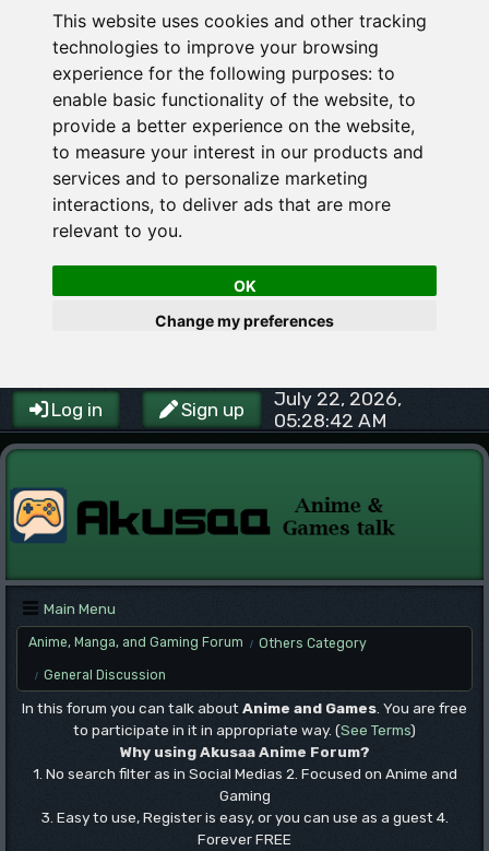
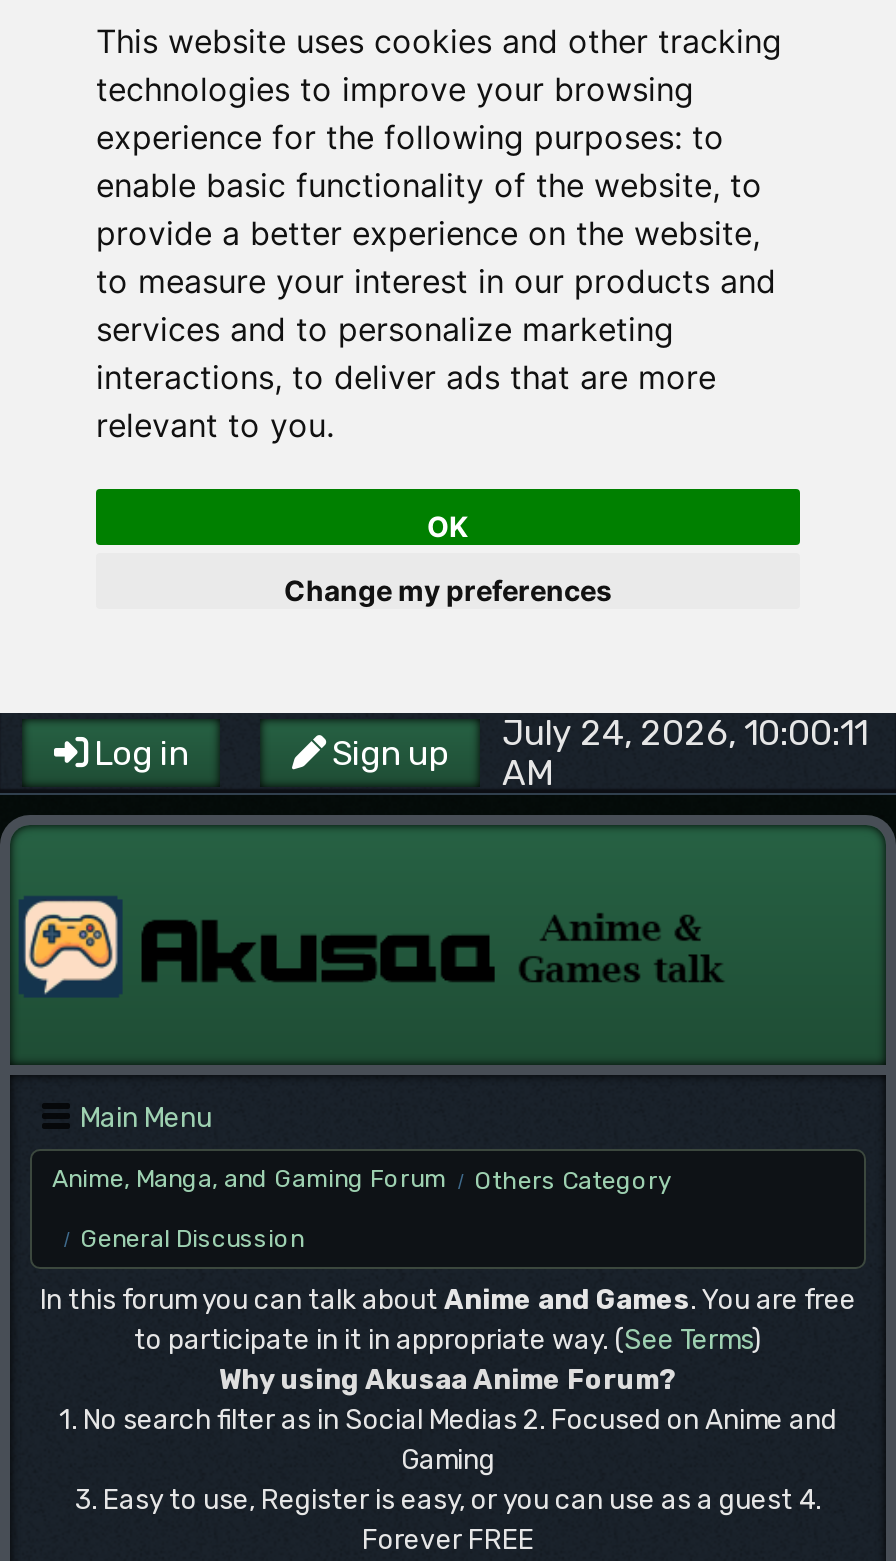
- July 22, 2026,
- 05:28:42 AM
+ July 24, 2026, 10:00:11
+ AM
